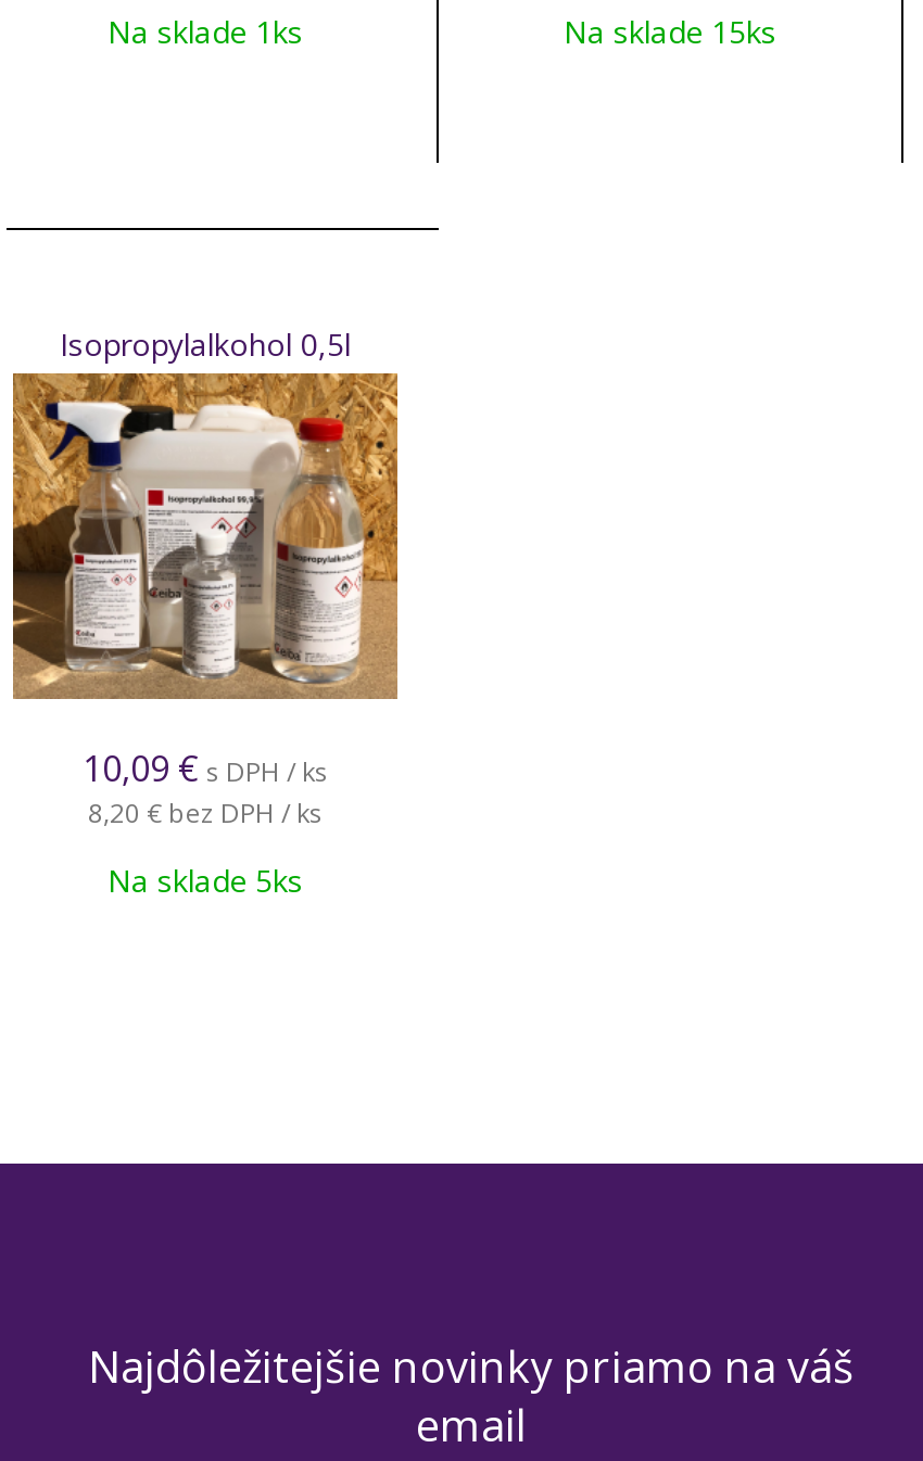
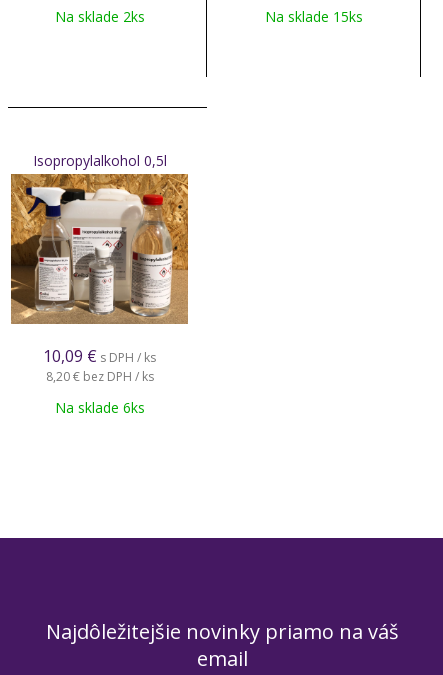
- Na sklade 1ks
+ Na sklade 2ks

- Na sklade 5ks
+ Na sklade 6ks
